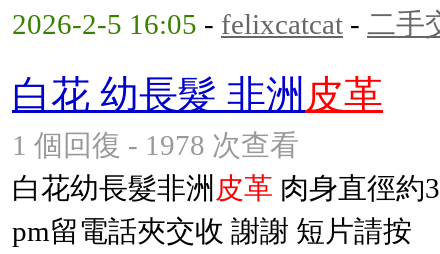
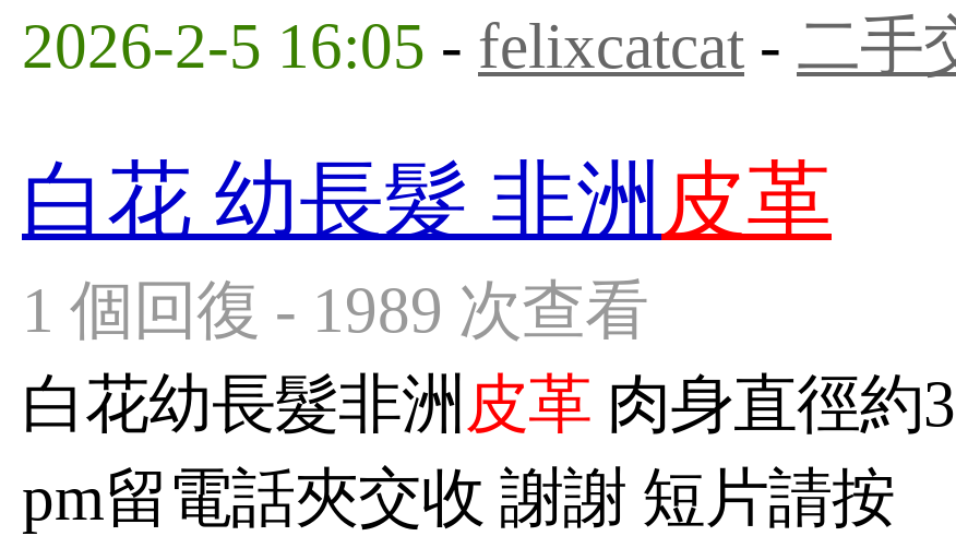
- 1 個回復 - 1978 次查看
+ 1 個回復 - 1989 次查看
